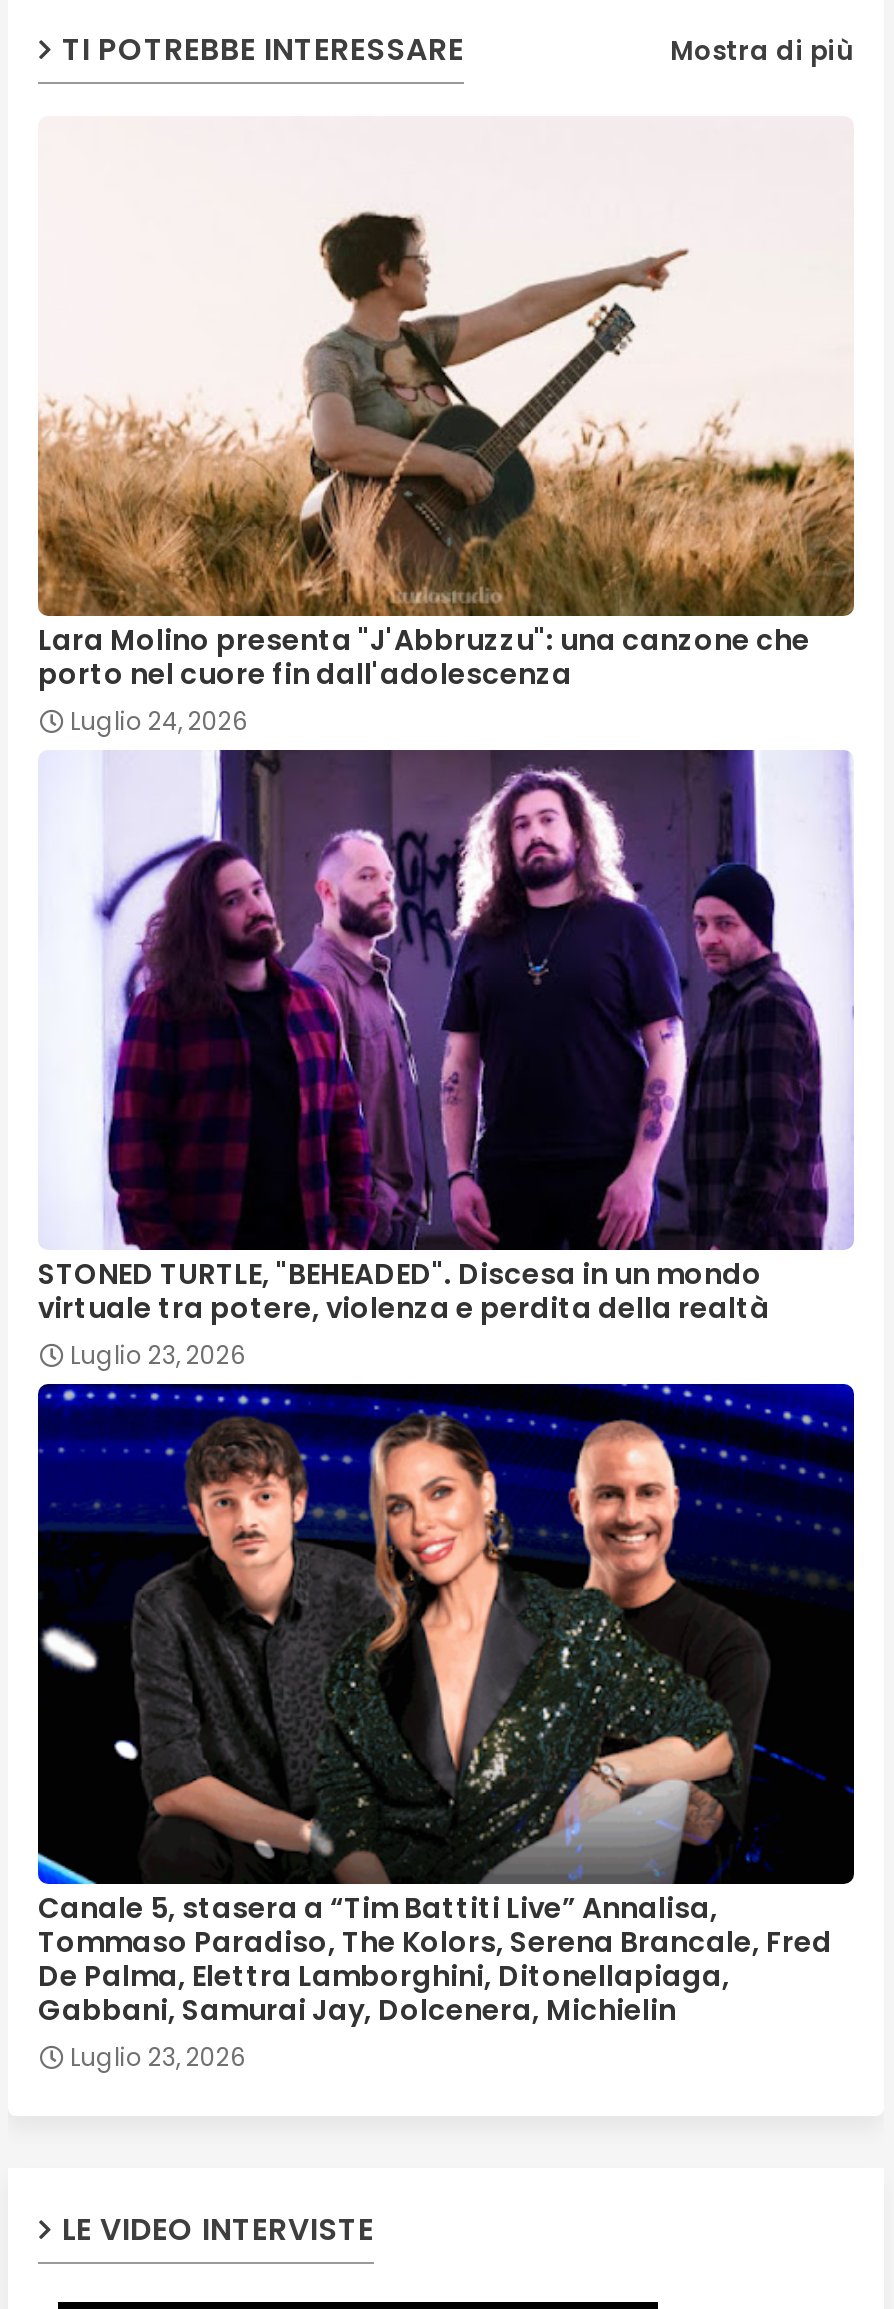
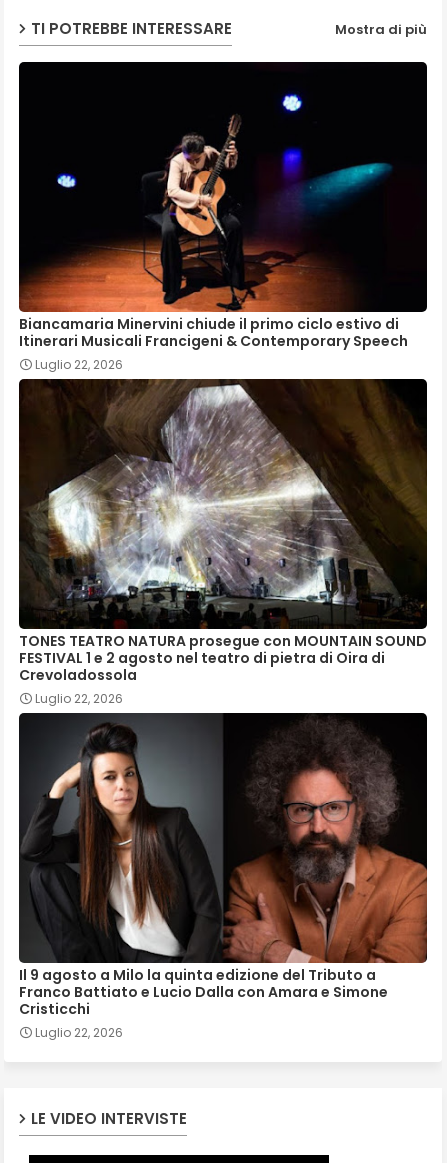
- [image]
- Lara Molino presenta "J'Abbruzzu": una canzone che
- porto nel cuore fin dall'adolescenza
- Luglio 24, 2026
+ [image]
+ Biancamaria Minervini chiude il primo ciclo estivo di
+ Itinerari Musicali Francigeni & Contemporary Speech
+ Luglio 22, 2026

- [image]
- STONED TURTLE, "BEHEADED". Discesa in un mondo
- virtuale tra potere, violenza e perdita della realtà
- Luglio 23, 2026
+ [image]
+ TONES TEATRO NATURA prosegue con MOUNTAIN SOUND
+ FESTIVAL 1 e 2 agosto nel teatro di pietra di Oira di
+ Crevoladossola
+ Luglio 22, 2026

- [image]
- Canale 5, stasera a “Tim Battiti Live” Annalisa,
- Tommaso Paradiso, The Kolors, Serena Brancale, Fred
- De Palma, Elettra Lamborghini, Ditonellapiaga,
- Gabbani, Samurai Jay, Dolcenera, Michielin
- Luglio 23, 2026
+ [image]
+ Il 9 agosto a Milo la quinta edizione del Tributo a
+ Franco Battiato e Lucio Dalla con Amara e Simone
+ Cristicchi
+ Luglio 22, 2026
